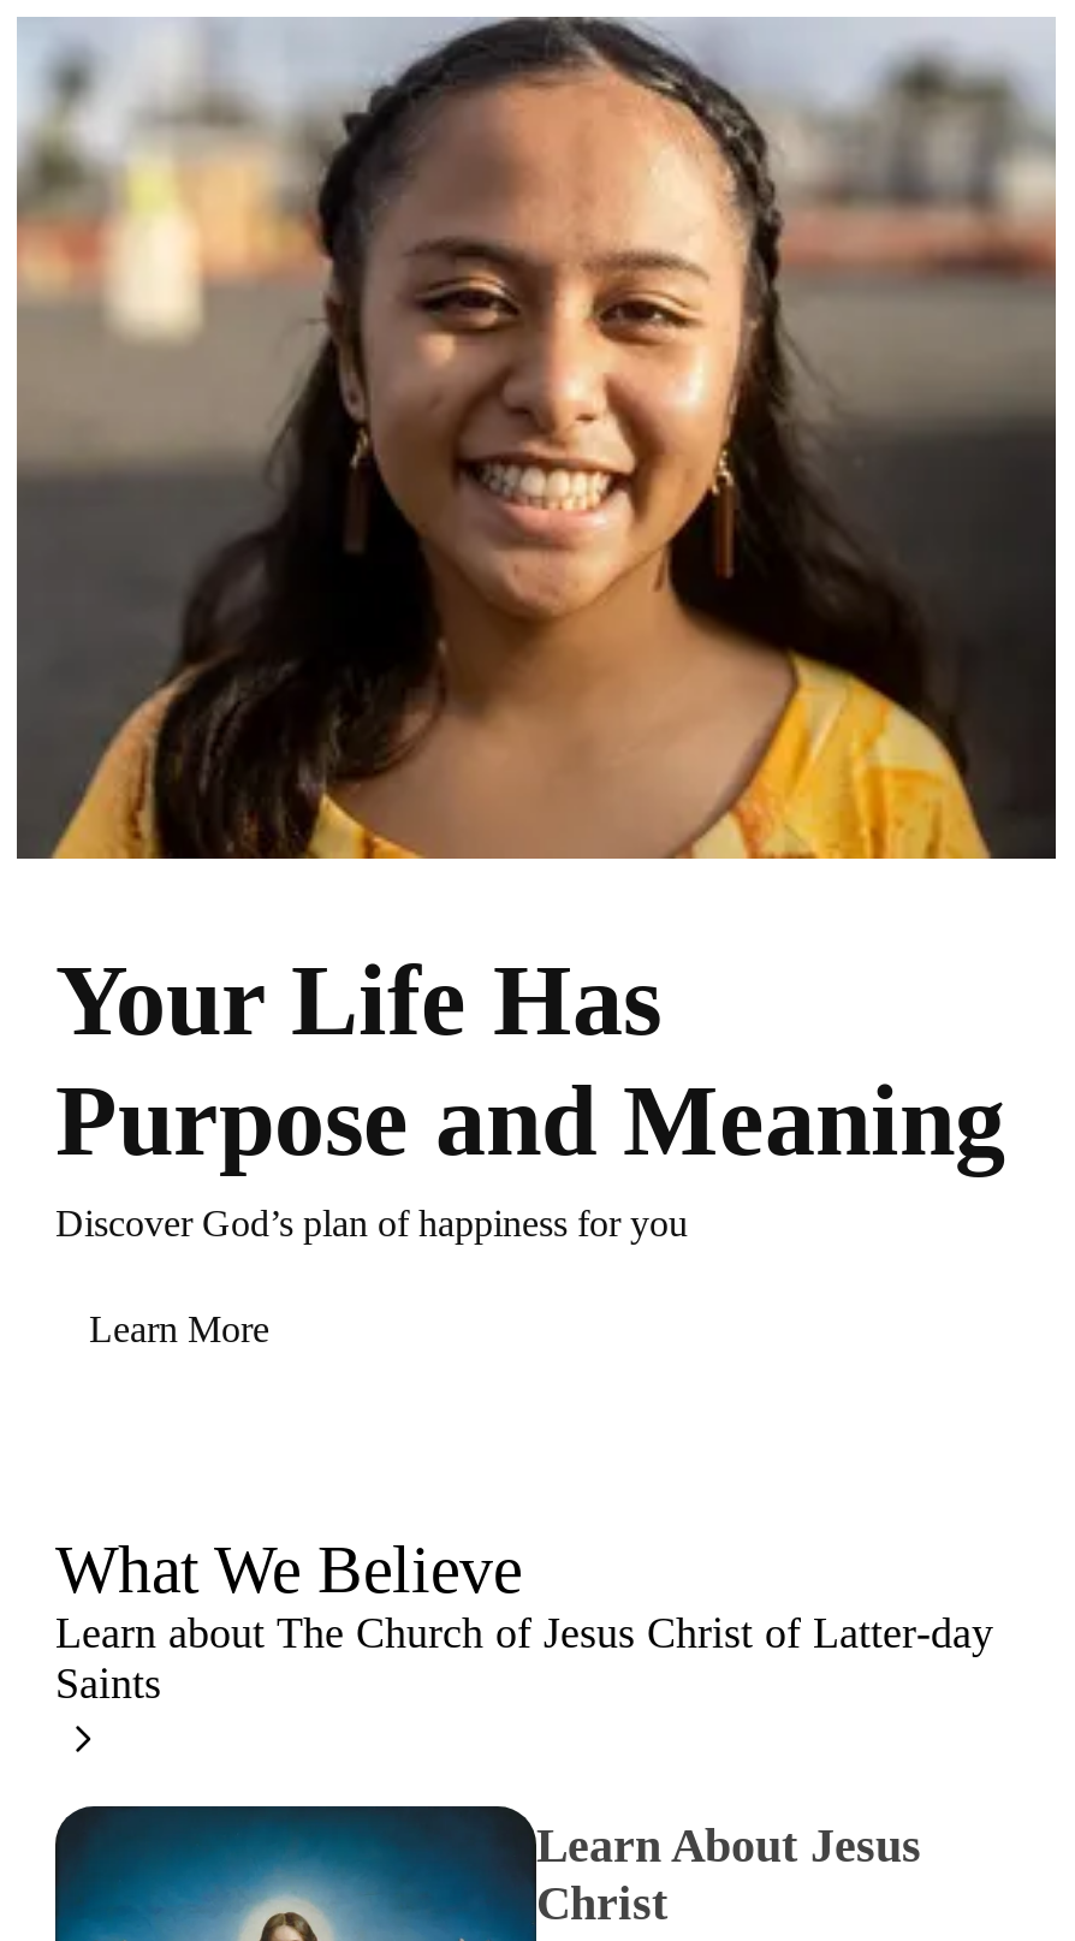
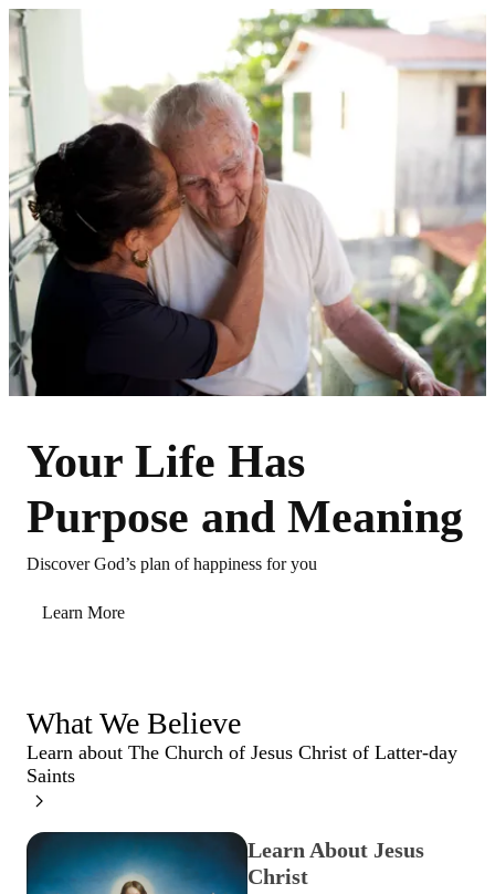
- [image]
+ [image]
